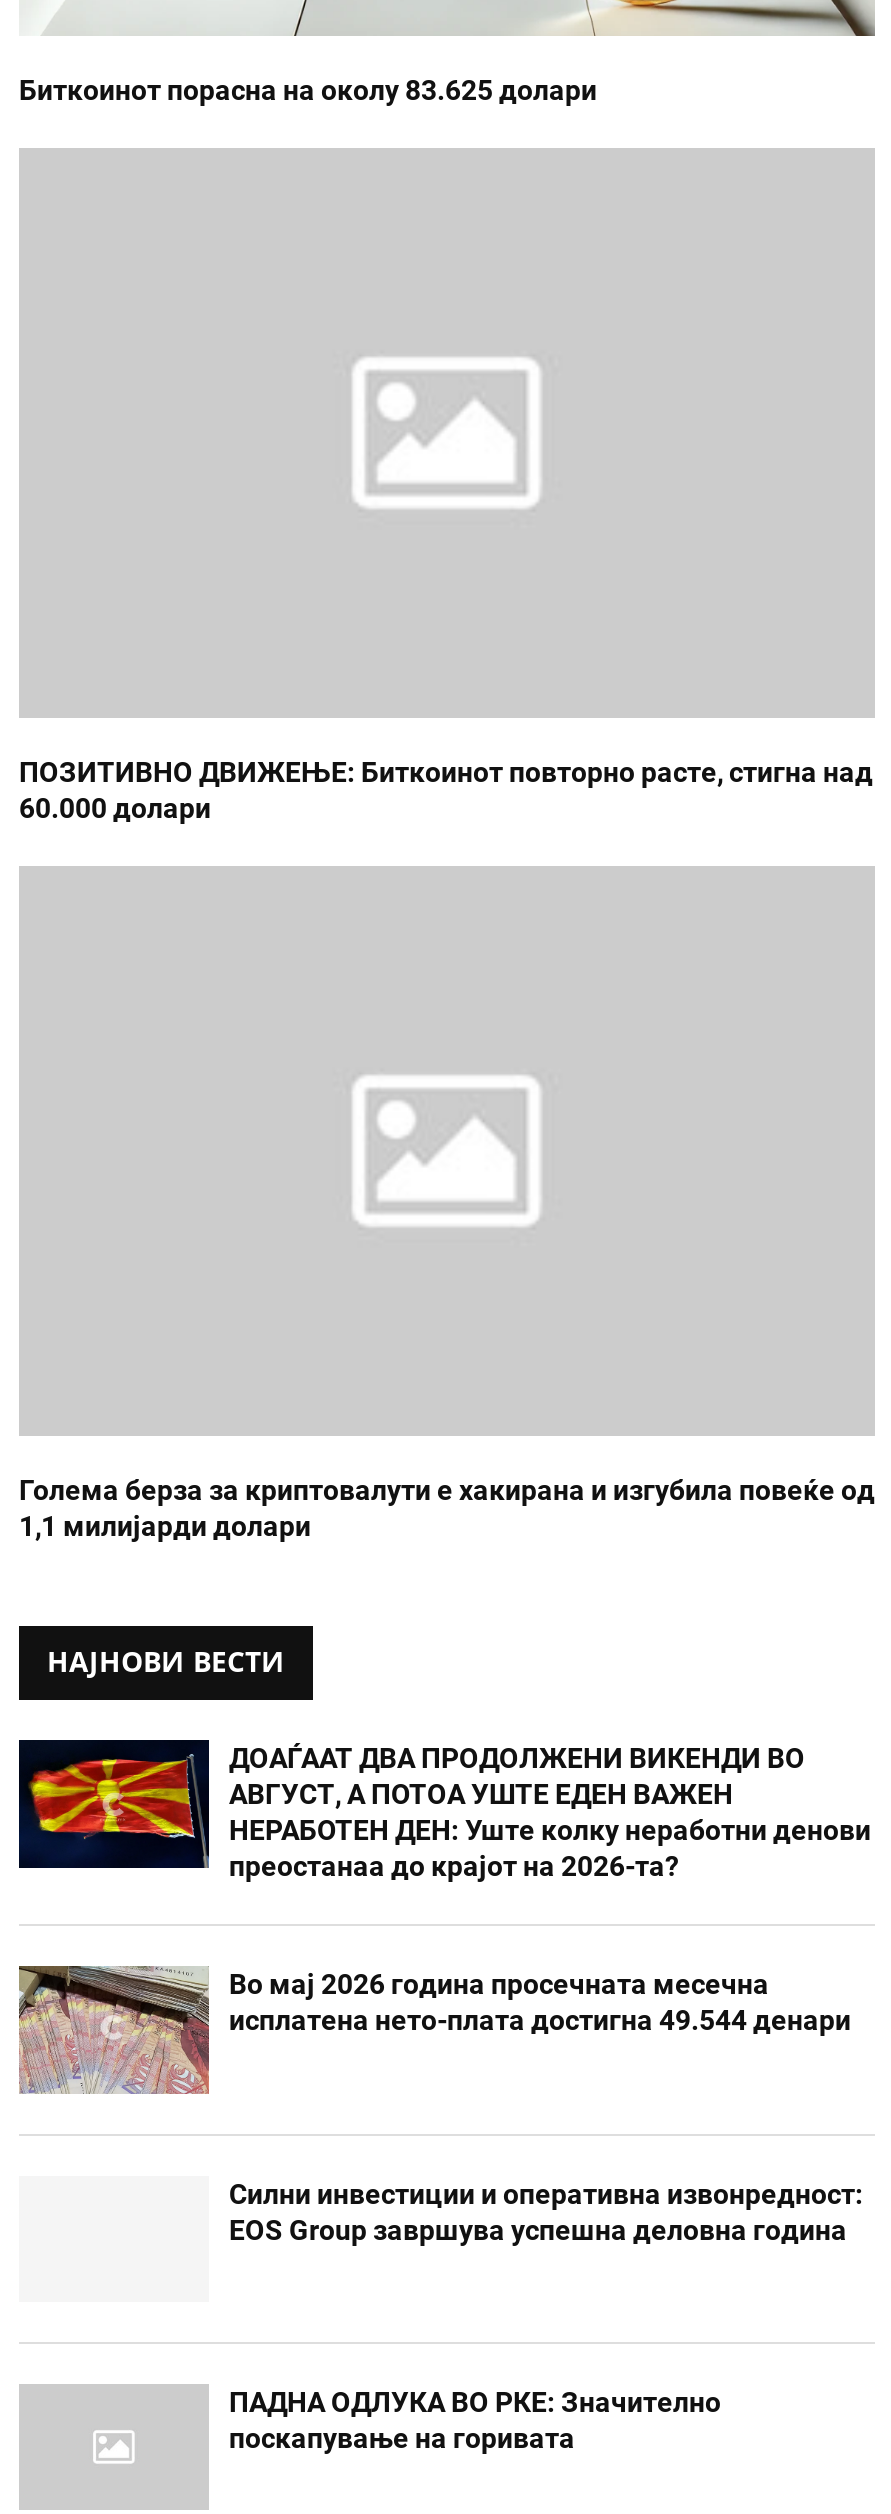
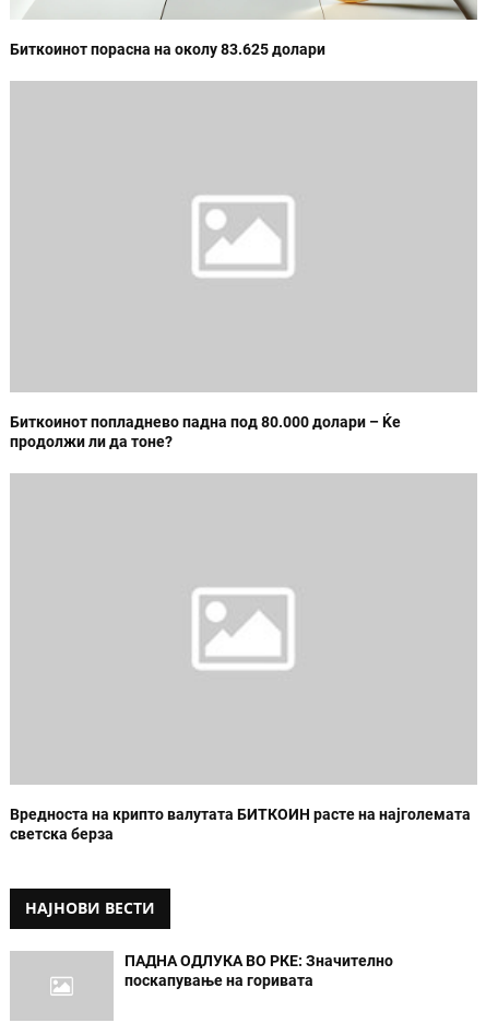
- ПОЗИТИВНО ДВИЖЕЊЕ: Биткоинот повторно расте, стигна над
- 60.000 долари
+ Биткоинот попладнево падна под 80.000 долари – Ќе
+ продолжи ли да тоне?

- Голема берза за криптовалути е хакирана и изгубила повеќе од
- 1,1 милијарди долари
+ Вредноста на крипто валутата БИТКОИН расте на најголемата
+ светска берза

- [image]
- ДОАЃААТ ДВА ПРОДОЛЖЕНИ ВИКЕНДИ ВО
- АВГУСТ, А ПОТОА УШТЕ ЕДЕН ВАЖЕН
- НЕРАБОТЕН ДЕН: Уште колку неработни денови
- преостанаа до крајот на 2026-та?

- [image]
- Во мај 2026 година просечната месечна
- исплатена нето-плата достигна 49.544 денари

- Силни инвестиции и оперативна извонредност:
- EOS Group завршува успешна деловна година
